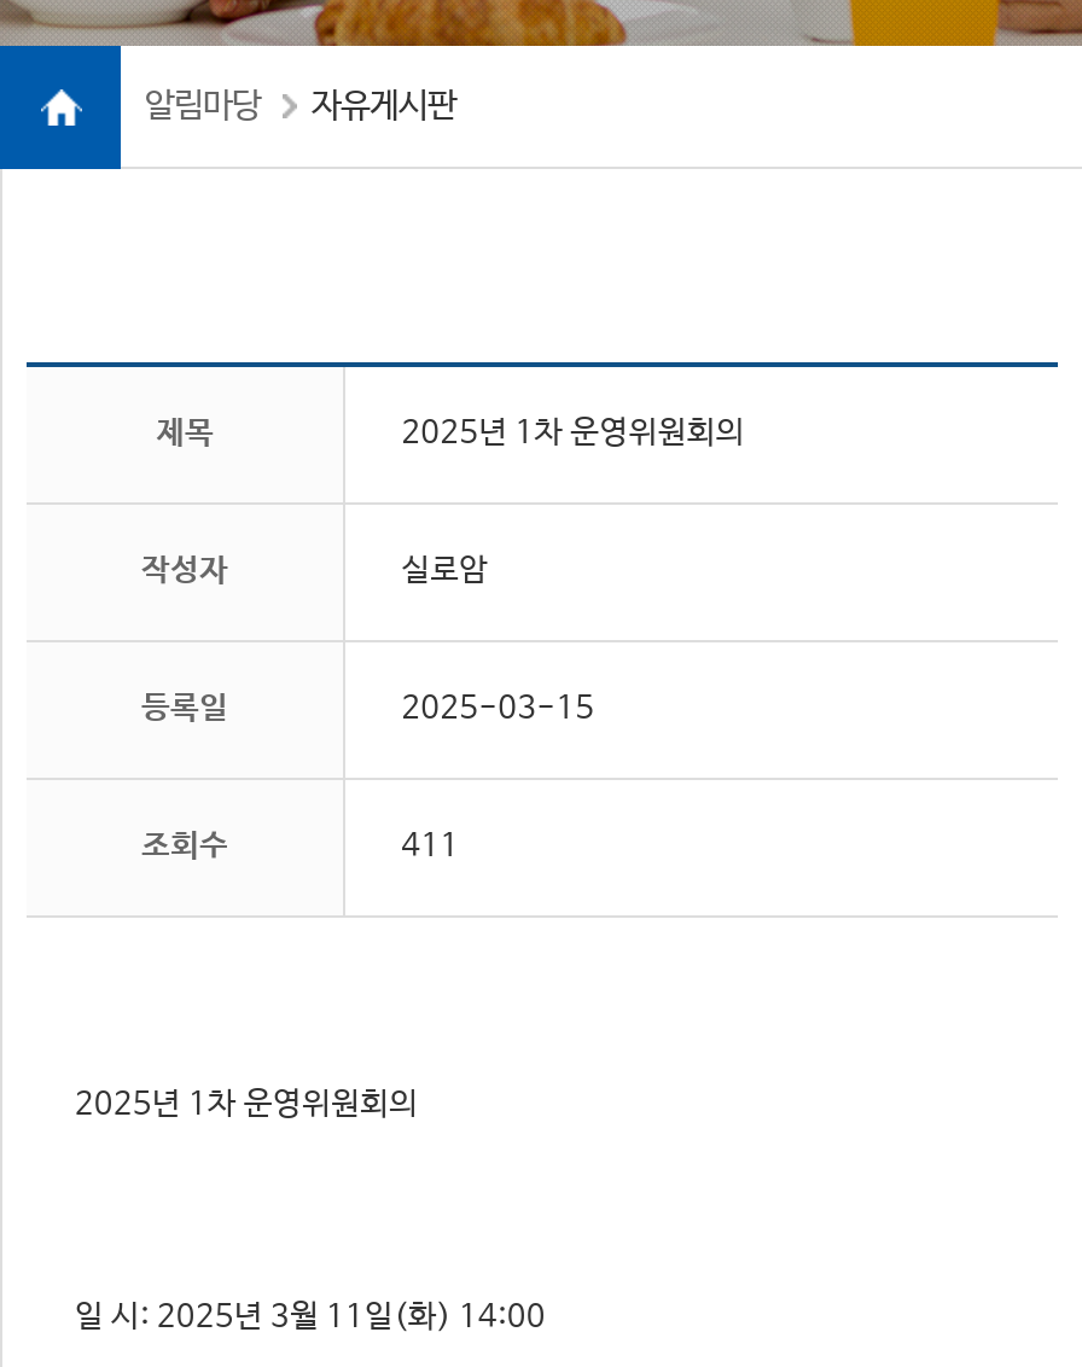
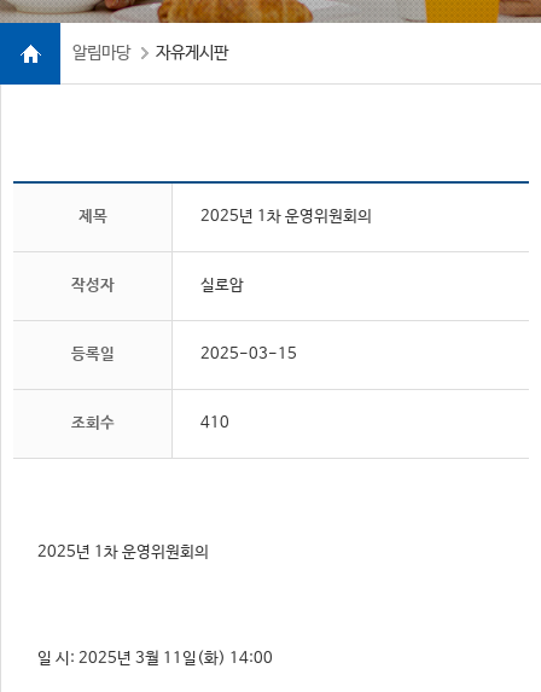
- 411
+ 410
